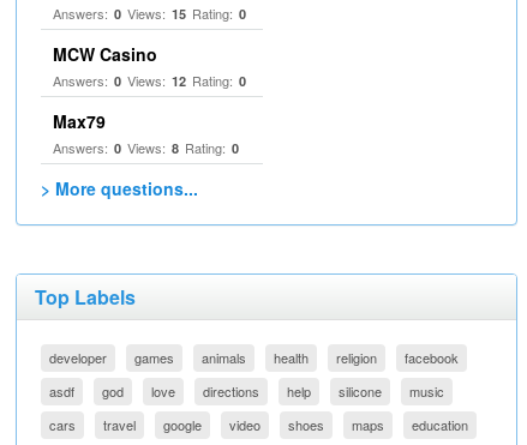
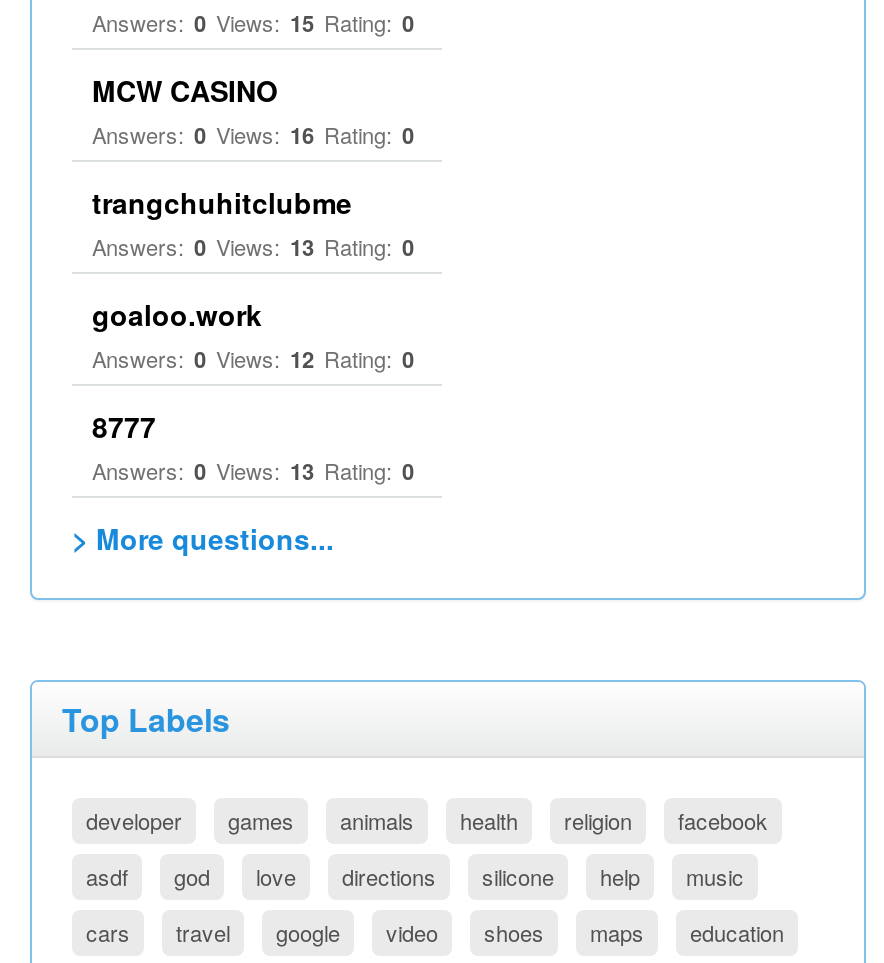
- MCW Casino
+ MCW CASINO
+ Answers: 0 Views: 16 Rating: 0
+ trangchuhitclubme
+ Answers: 0 Views: 13 Rating: 0
+ goaloo.work

- Max79
- Answers: 0 Views: 8 Rating: 0
+ 8777
+ Answers: 0 Views: 13 Rating: 0

moved down: silicone
